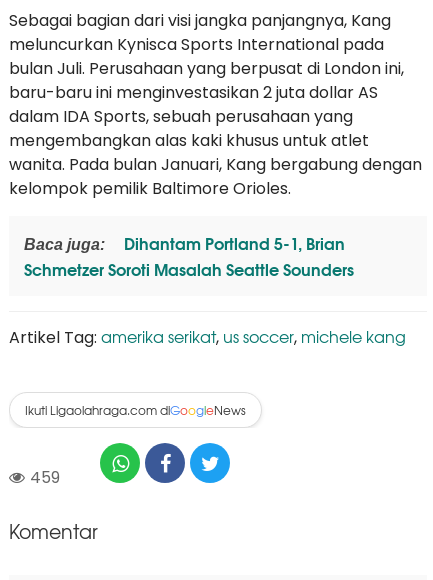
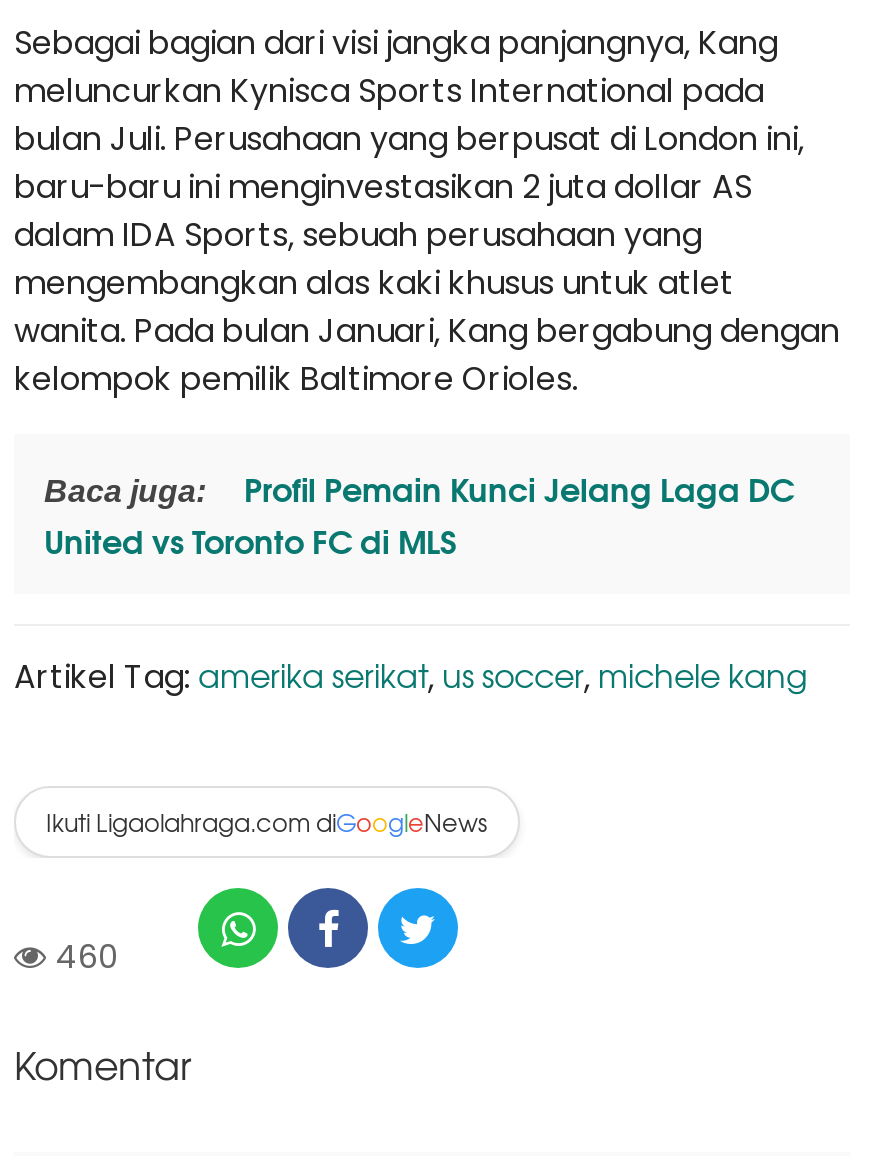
- Dihantam Portland 5-1, Brian
- Schmetzer Soroti Masalah Seattle Sounders
+ Profil Pemain Kunci Jelang Laga DC
+ United vs Toronto FC di MLS

- 459
+ 460
